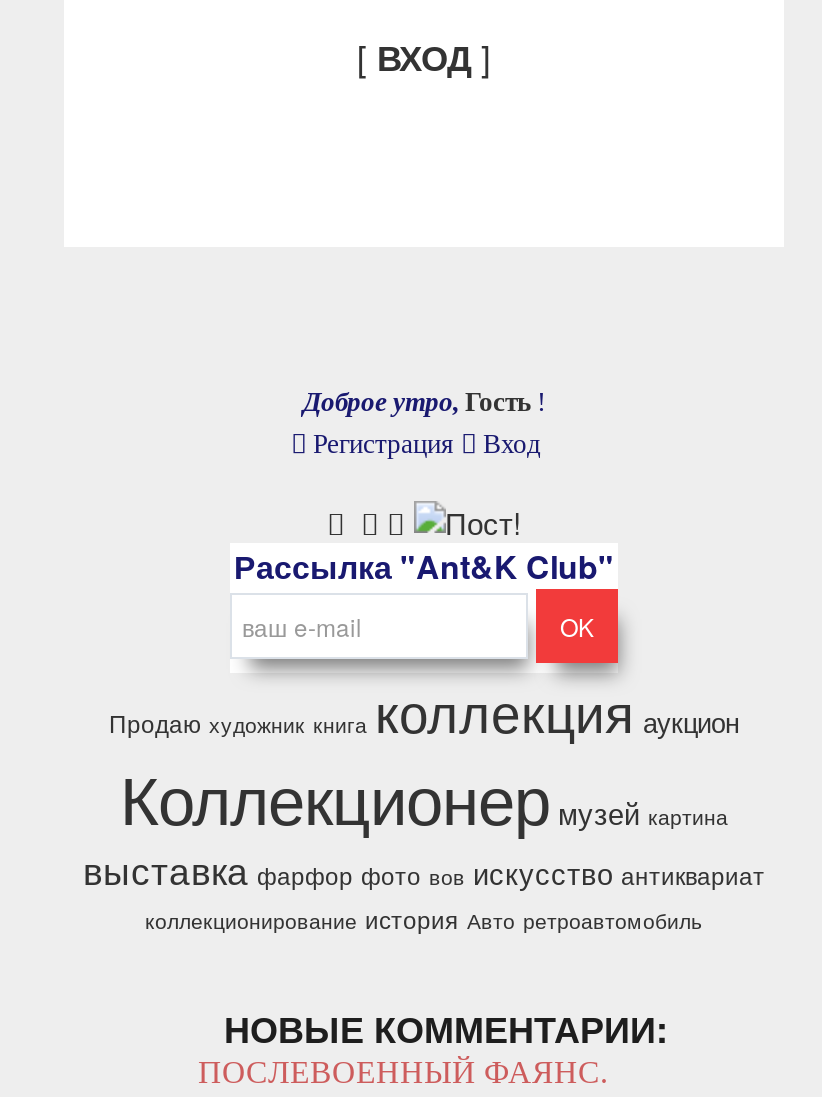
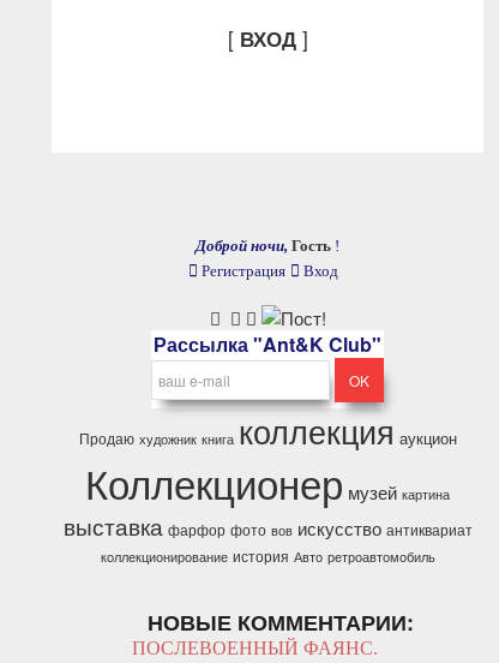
- Доброе утро, Гость !
+ Доброй ночи, Гость !
